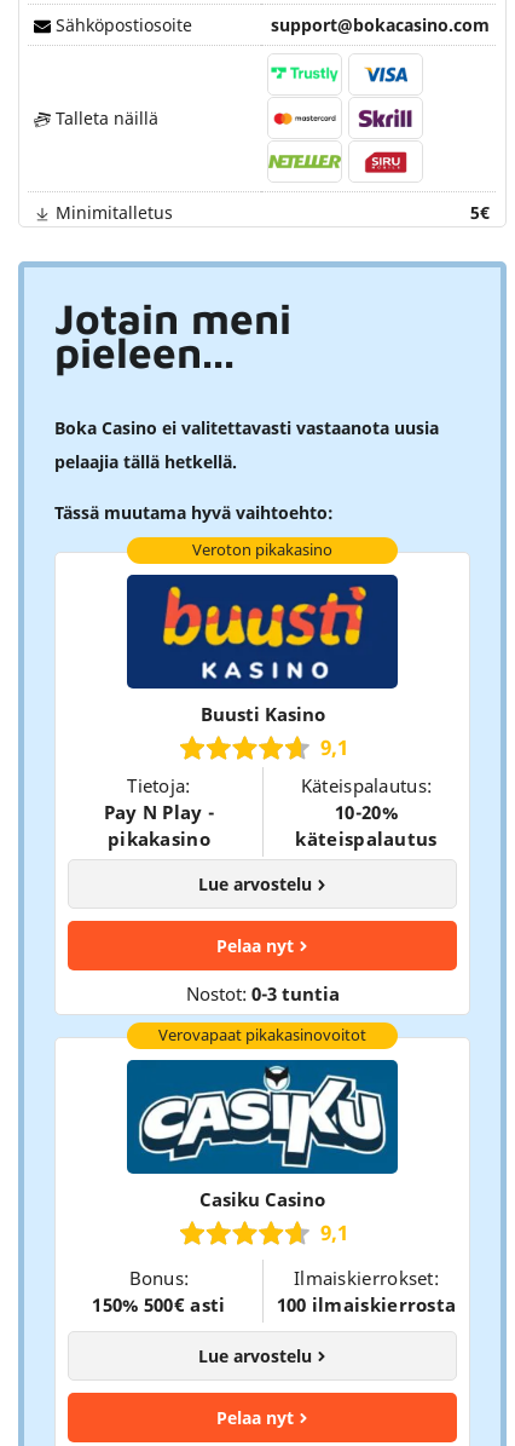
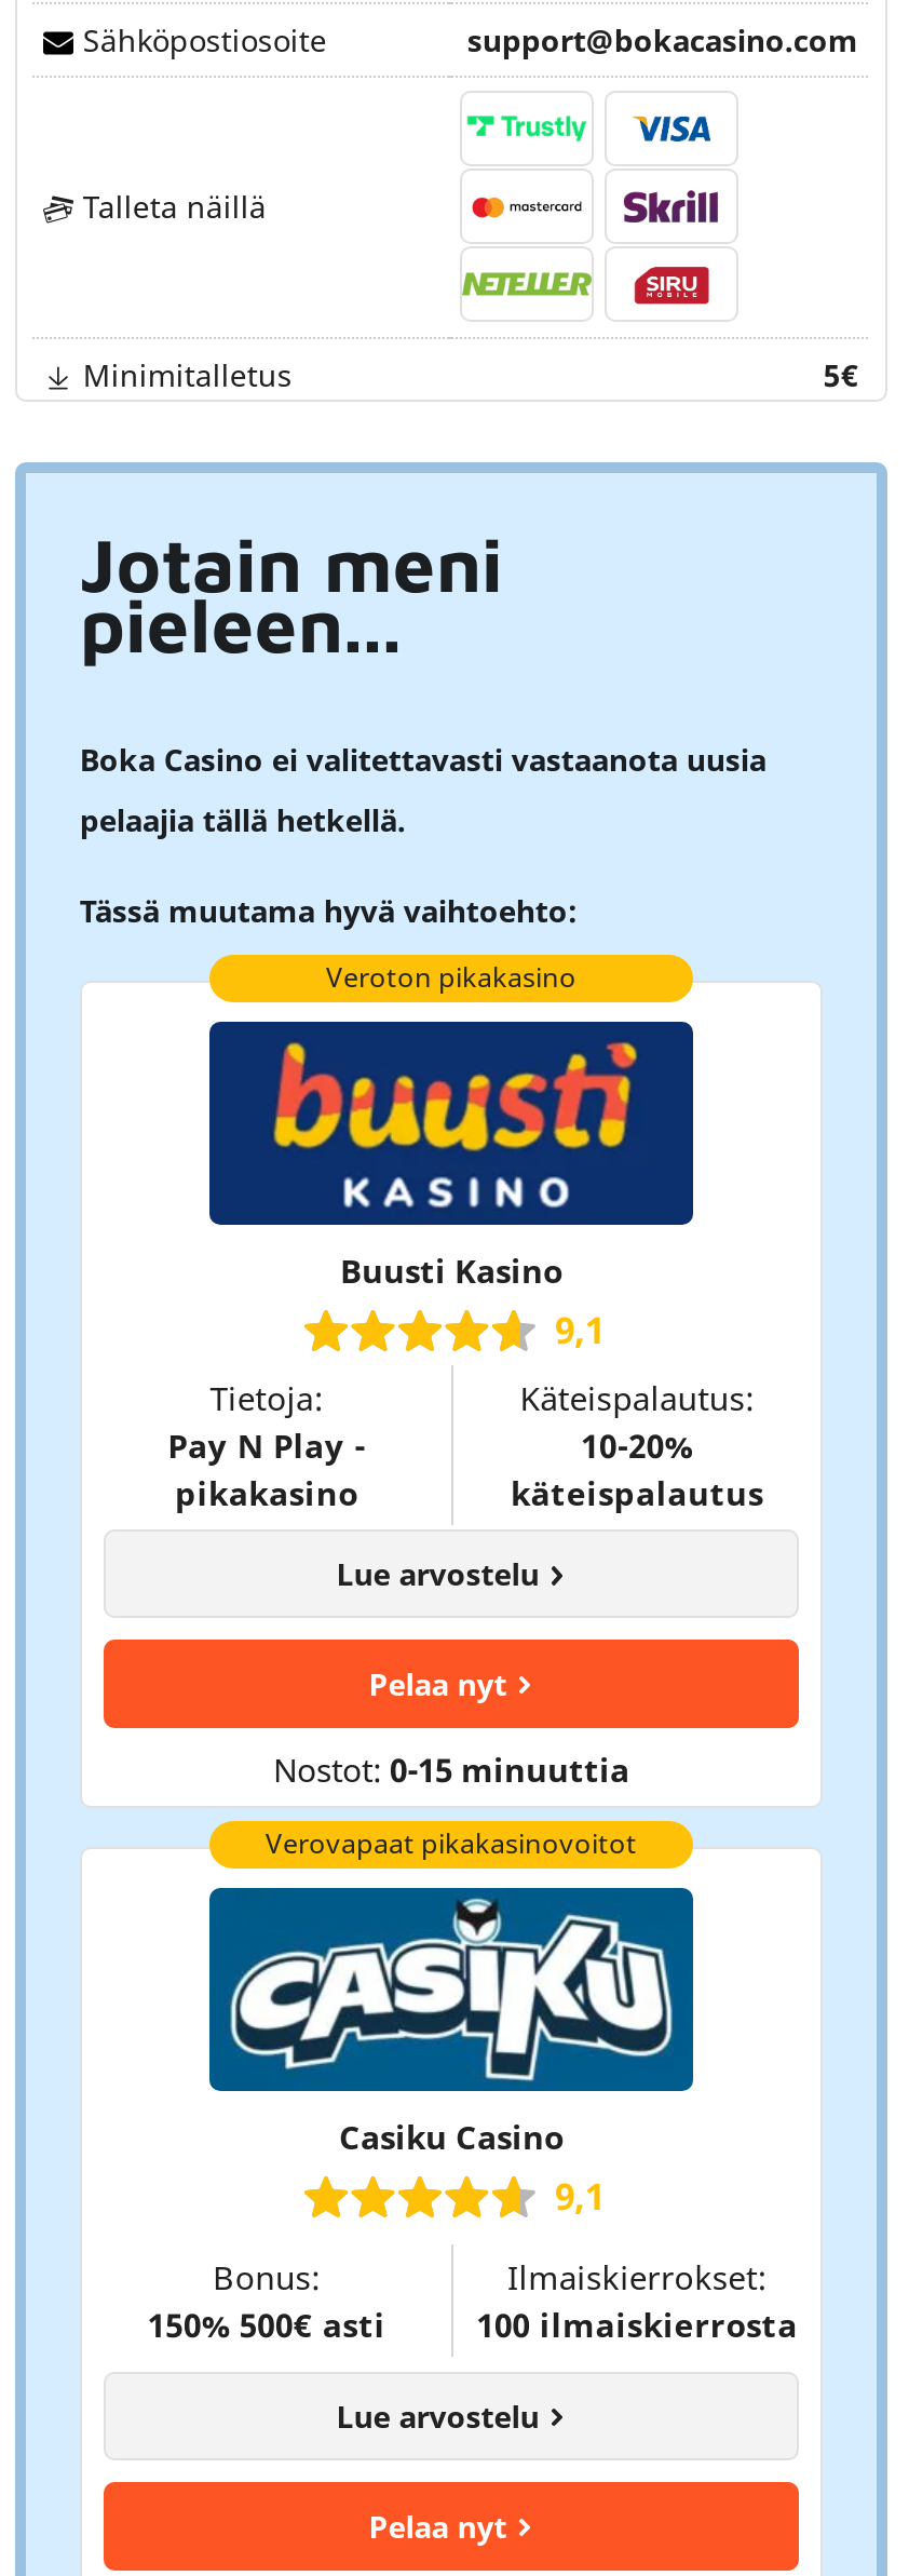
- Nostot: 0-3 tuntia
+ Nostot: 0-15 minuuttia
